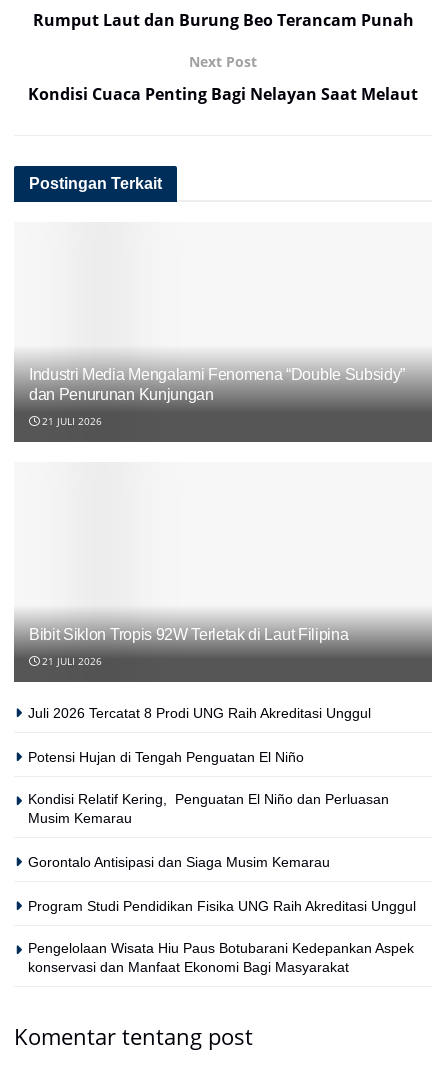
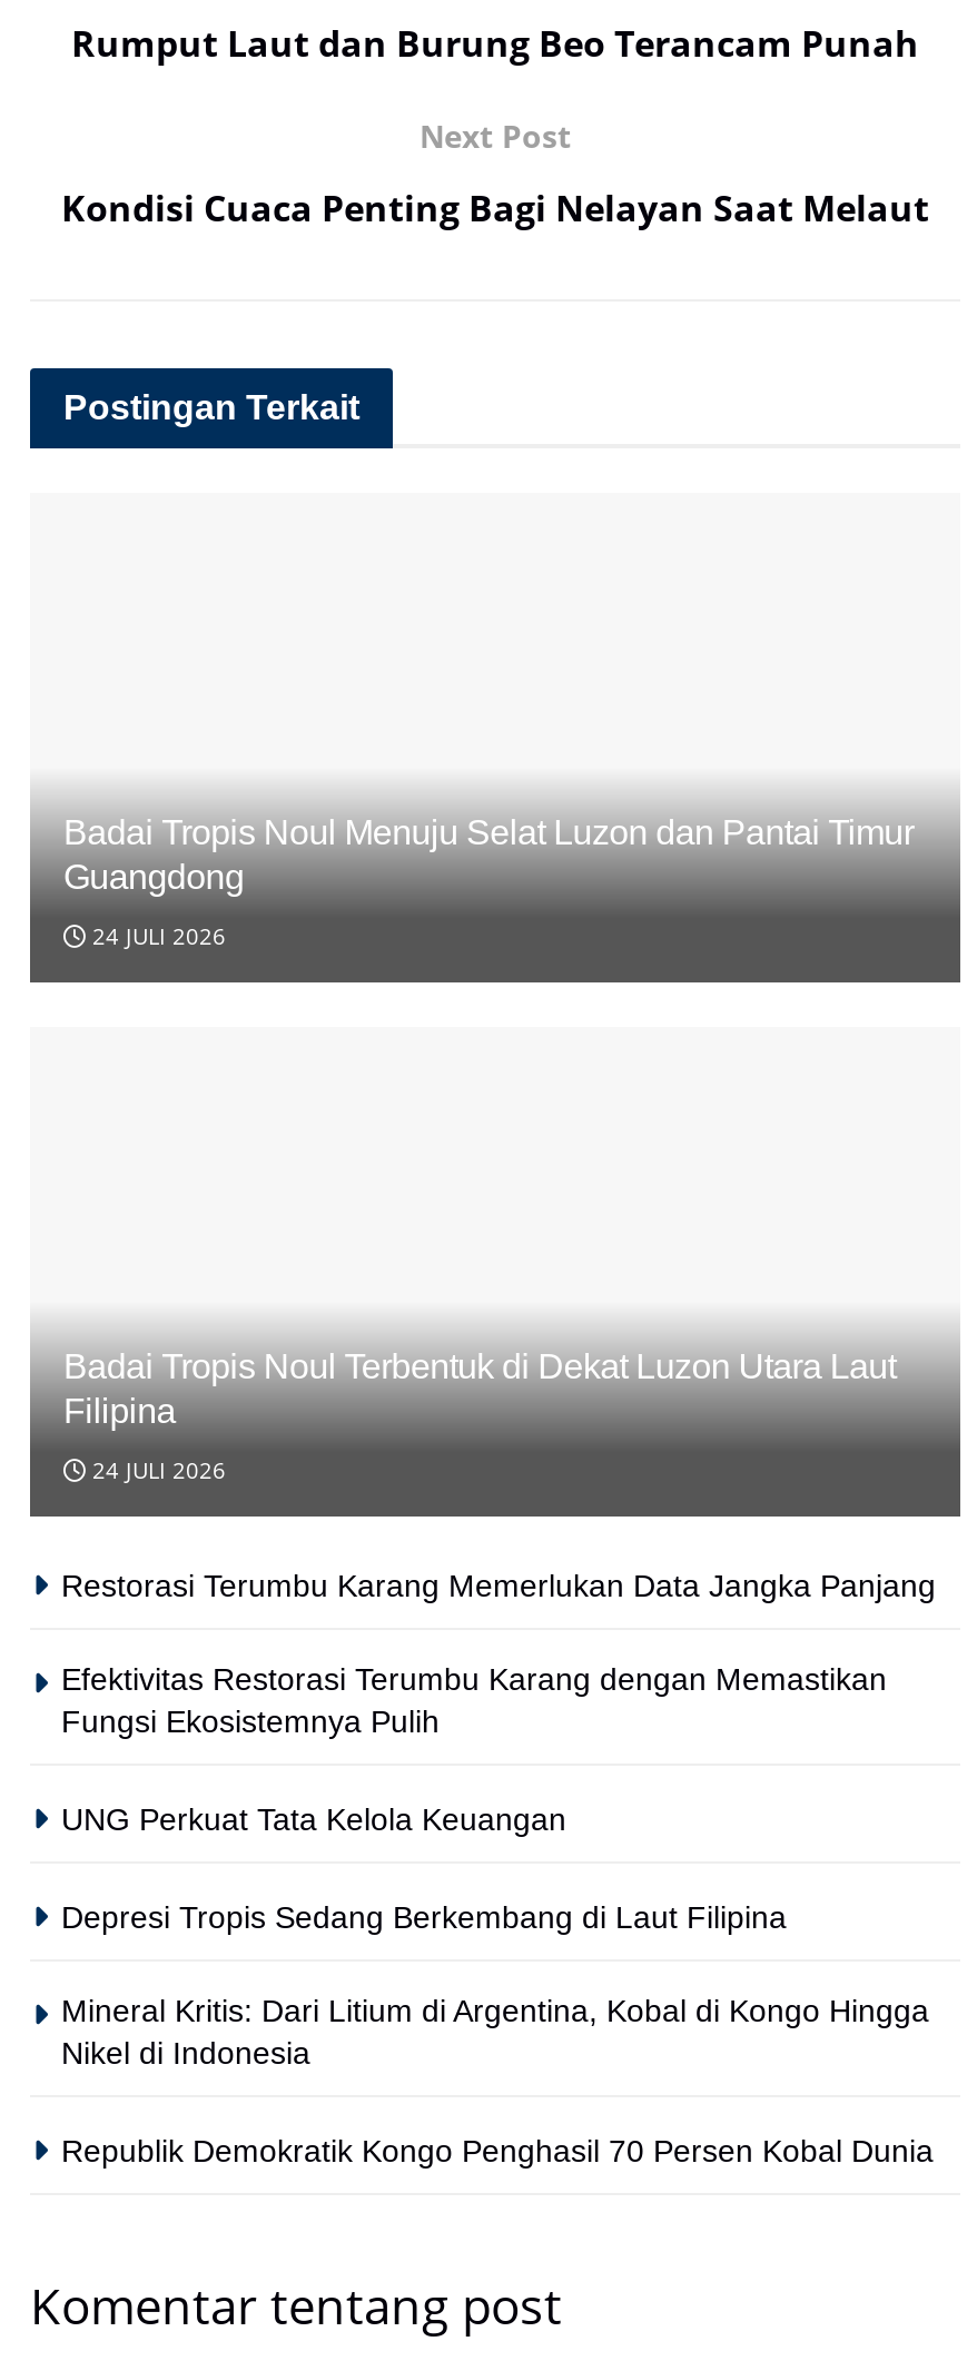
- Industri Media Mengalami Fenomena “Double Subsidy”
- dan Penurunan Kunjungan
+ Badai Tropis Noul Menuju Selat Luzon dan Pantai Timur
+ Guangdong

- 21 JULI 2026
+ 24 JULI 2026

- Bibit Siklon Tropis 92W Terletak di Laut Filipina
+ Badai Tropis Noul Terbentuk di Dekat Luzon Utara Laut
+ Filipina

- 21 JULI 2026
+ 24 JULI 2026

- Juli 2026 Tercatat 8 Prodi UNG Raih Akreditasi Unggul
+ Restorasi Terumbu Karang Memerlukan Data Jangka Panjang

- Potensi Hujan di Tengah Penguatan El Niño
+ Efektivitas Restorasi Terumbu Karang dengan Memastikan
+ Fungsi Ekosistemnya Pulih

- Kondisi Relatif Kering, Penguatan El Niño dan Perluasan
- Musim Kemarau
+ UNG Perkuat Tata Kelola Keuangan

- Gorontalo Antisipasi dan Siaga Musim Kemarau
+ Depresi Tropis Sedang Berkembang di Laut Filipina

- Program Studi Pendidikan Fisika UNG Raih Akreditasi Unggul
+ Mineral Kritis: Dari Litium di Argentina, Kobal di Kongo Hingga
+ Nikel di Indonesia

- Pengelolaan Wisata Hiu Paus Botubarani Kedepankan Aspek
- konservasi dan Manfaat Ekonomi Bagi Masyarakat
+ Republik Demokratik Kongo Penghasil 70 Persen Kobal Dunia
